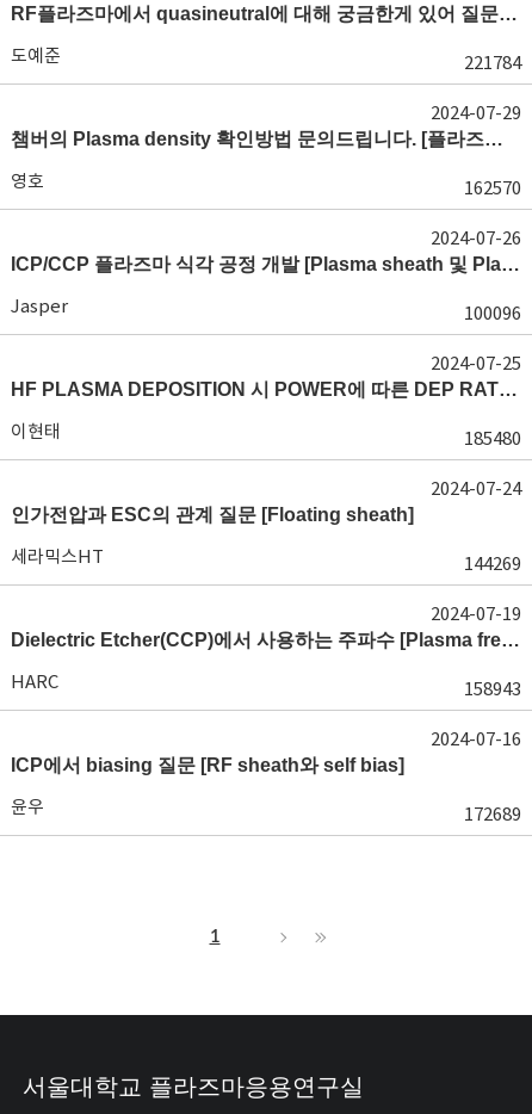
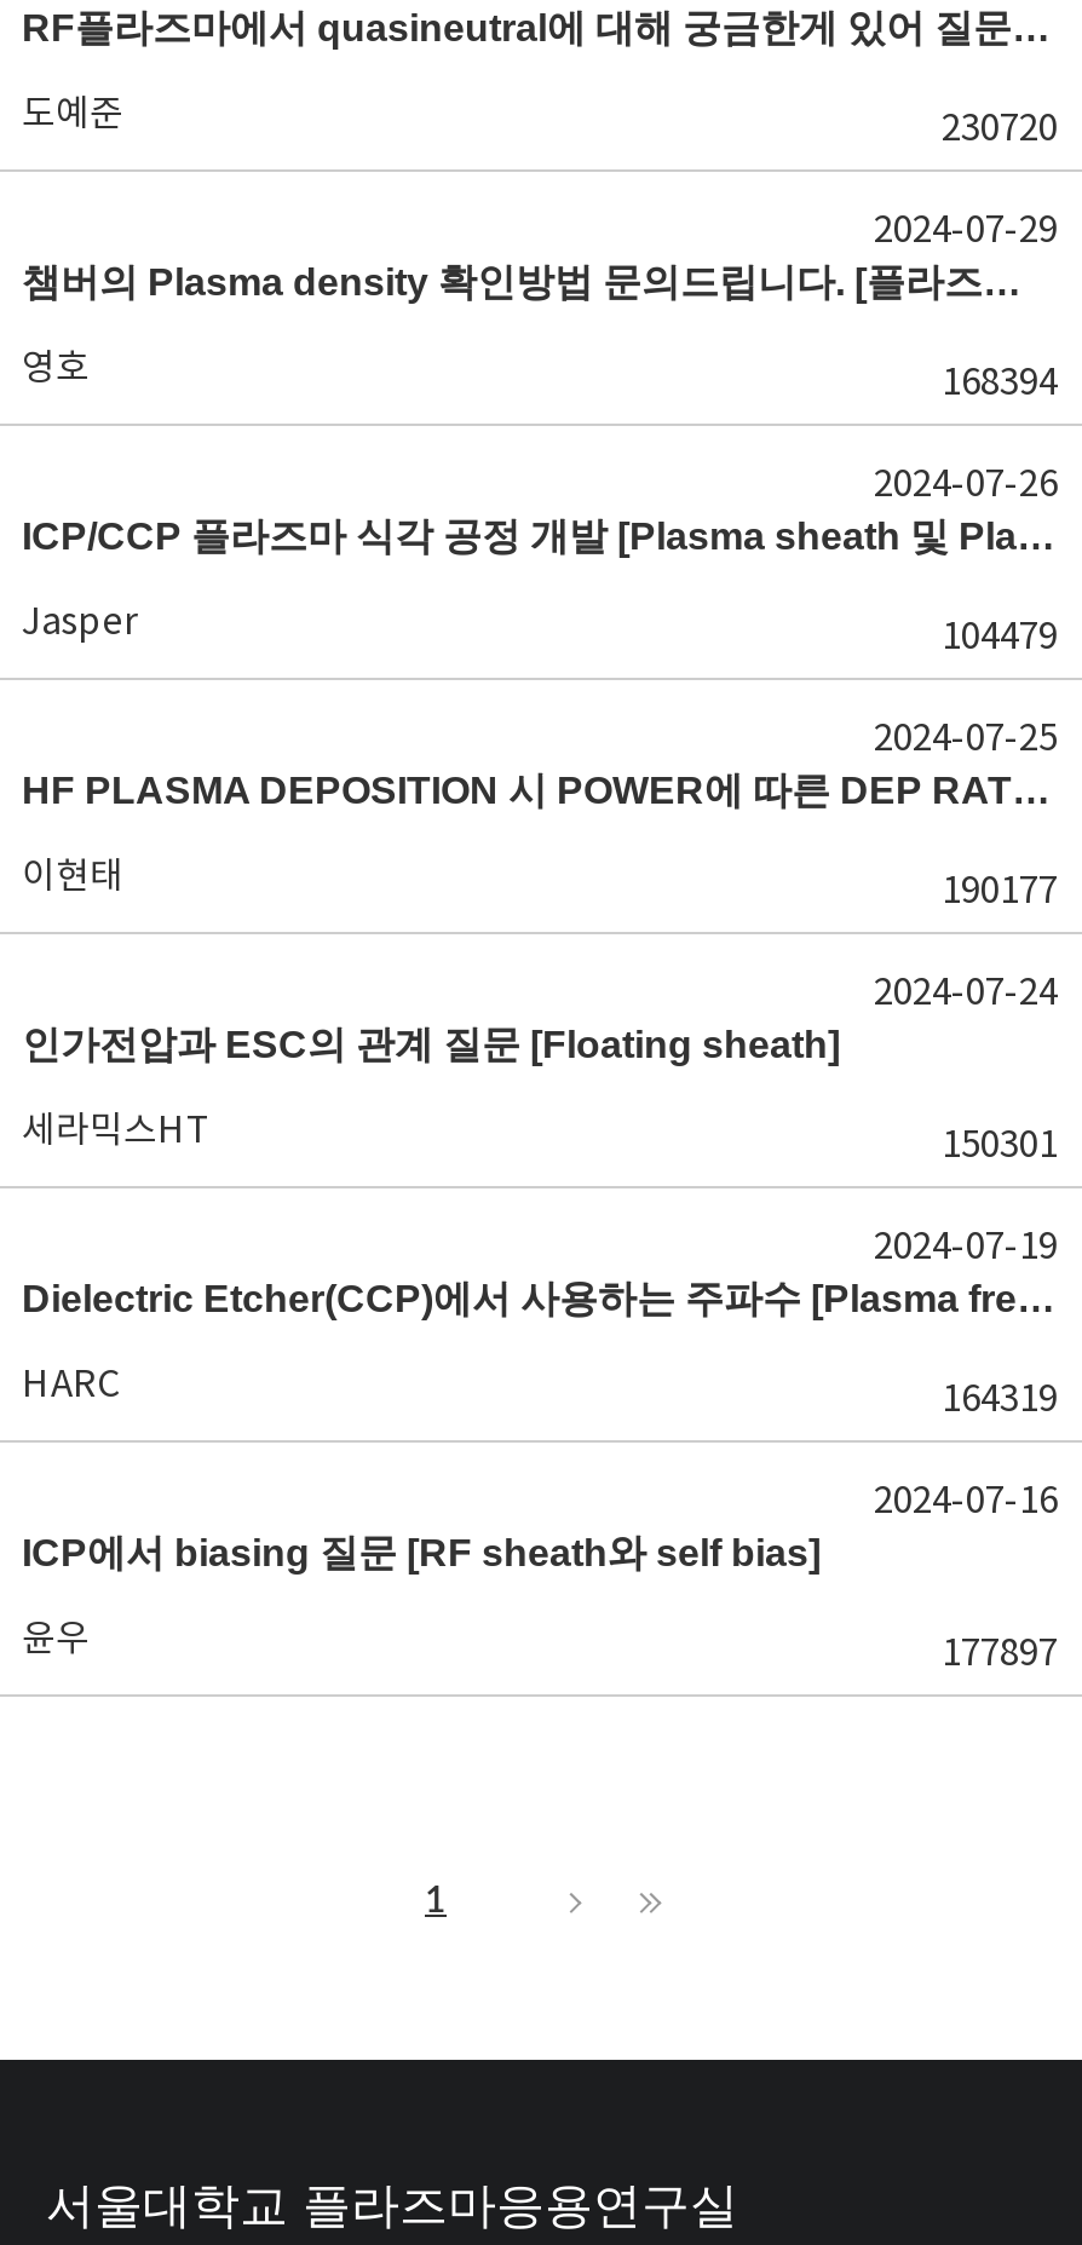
- 221784
+ 230720

- 162570
+ 168394

- 100096
+ 104479

- 185480
+ 190177

- 144269
+ 150301

- 158943
+ 164319

- 172689
+ 177897
